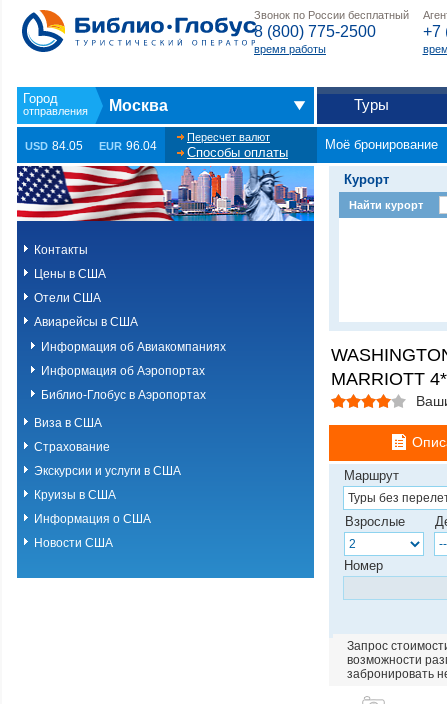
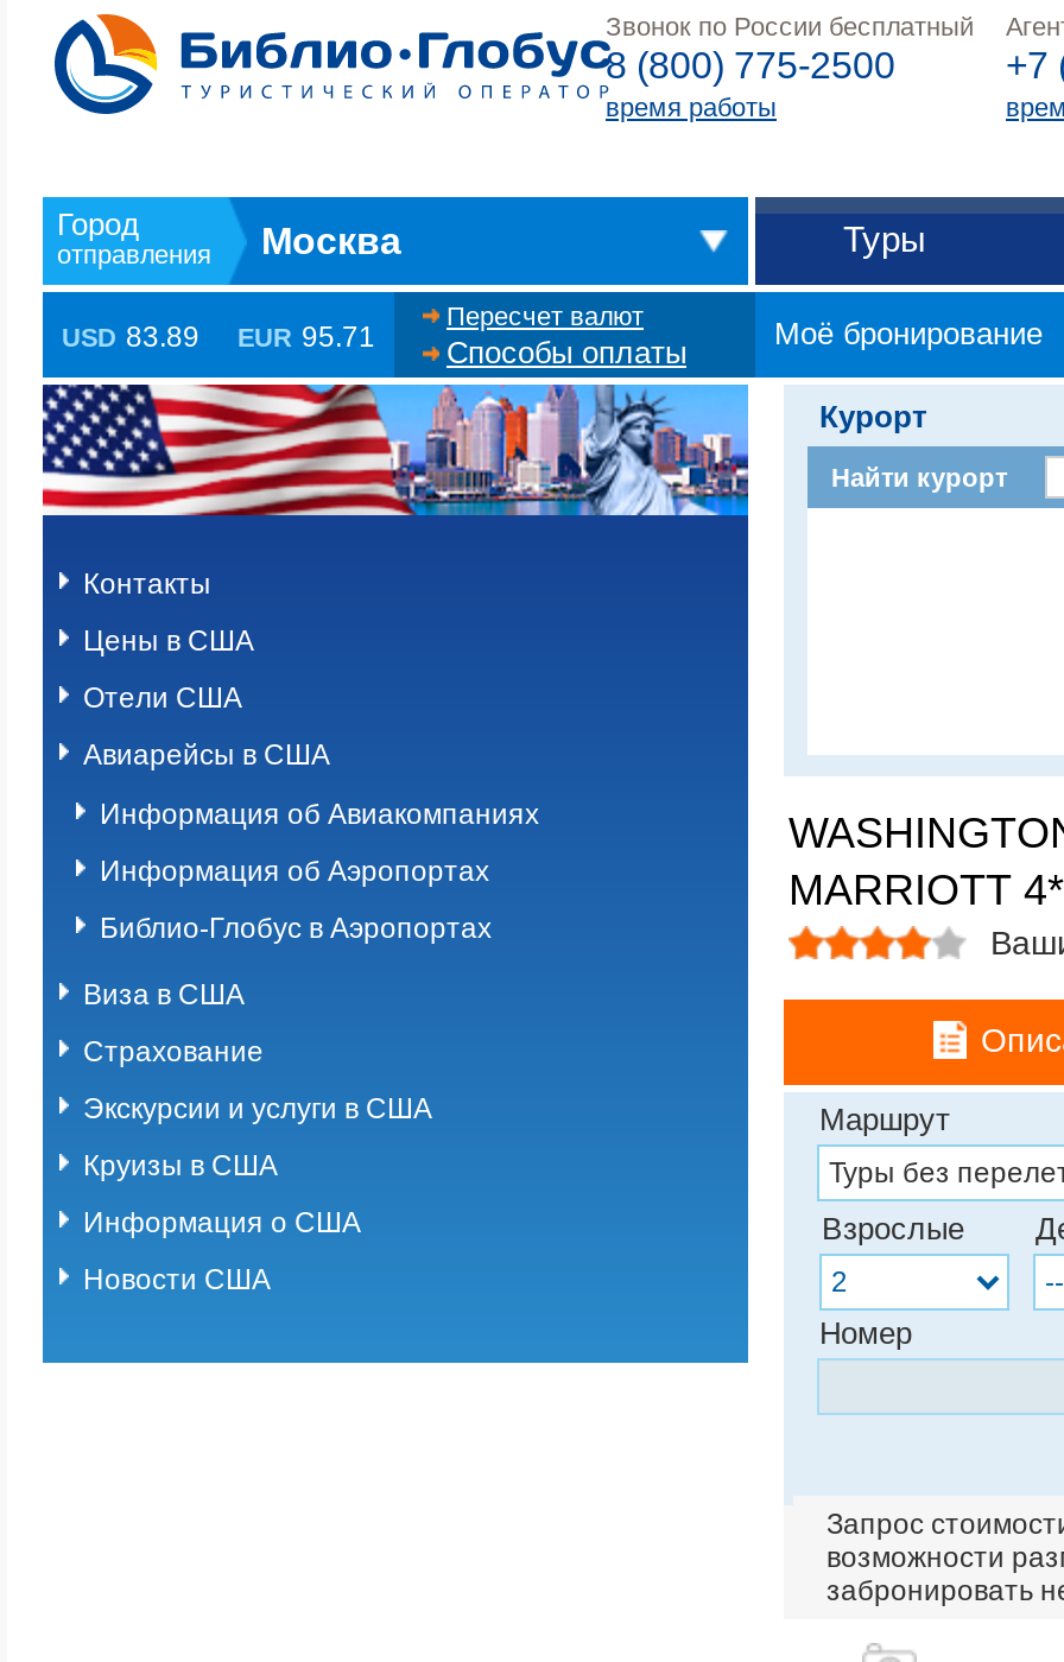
- USD 84.05
+ USD 83.89

- EUR 96.04
+ EUR 95.71
